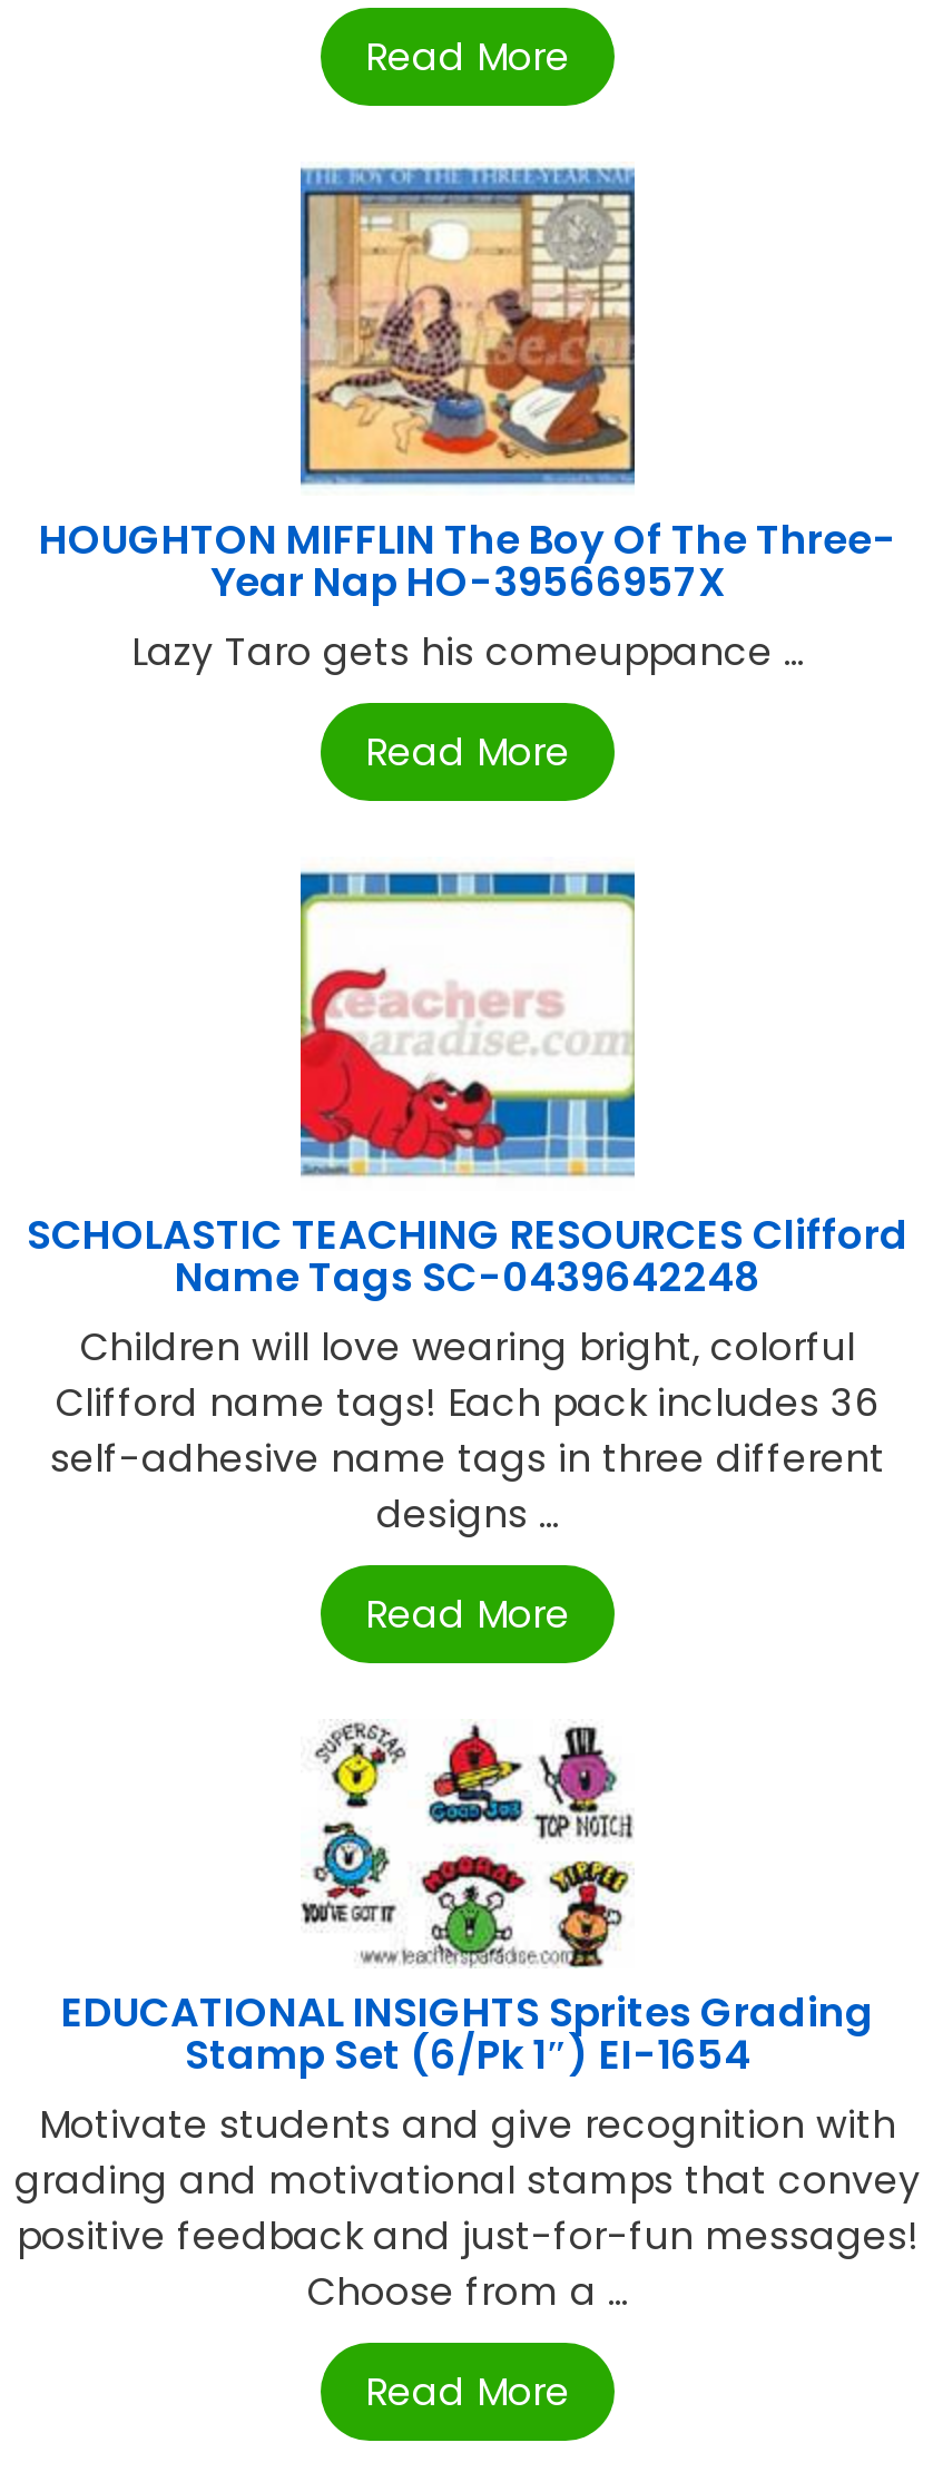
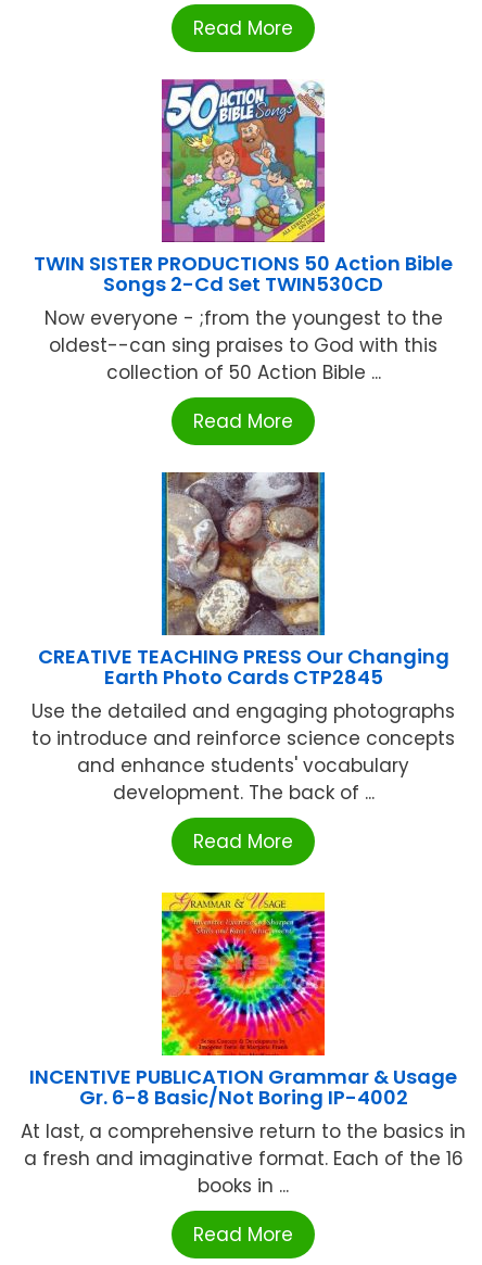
- [image]
+ [image]

- HOUGHTON MIFFLIN The Boy Of The Three-
- Year Nap HO-39566957X
- Lazy Taro gets his comeuppance ...
+ TWIN SISTER PRODUCTIONS 50 Action Bible
+ Songs 2-Cd Set TWIN530CD
+ Now everyone - ;from the youngest to the
+ oldest--can sing praises to God with this
+ collection of 50 Action Bible ...

- [image]
- SCHOLASTIC TEACHING RESOURCES Clifford
- Name Tags SC-0439642248
- Children will love wearing bright, colorful
- Clifford name tags! Each pack includes 36
- self-adhesive name tags in three different
- designs ...
+ [image]
+ CREATIVE TEACHING PRESS Our Changing
+ Earth Photo Cards CTP2845
+ Use the detailed and engaging photographs
+ to introduce and reinforce science concepts
+ and enhance students' vocabulary
+ development. The back of ...

- [image]
+ [image]

- EDUCATIONAL INSIGHTS Sprites Grading
- Stamp Set (6/Pk 1″) EI-1654
- Motivate students and give recognition with
- grading and motivational stamps that convey
- positive feedback and just-for-fun messages!
- Choose from a ...
+ INCENTIVE PUBLICATION Grammar & Usage
+ Gr. 6-8 Basic/Not Boring IP-4002
+ At last, a comprehensive return to the basics in
+ a fresh and imaginative format. Each of the 16
+ books in ...
